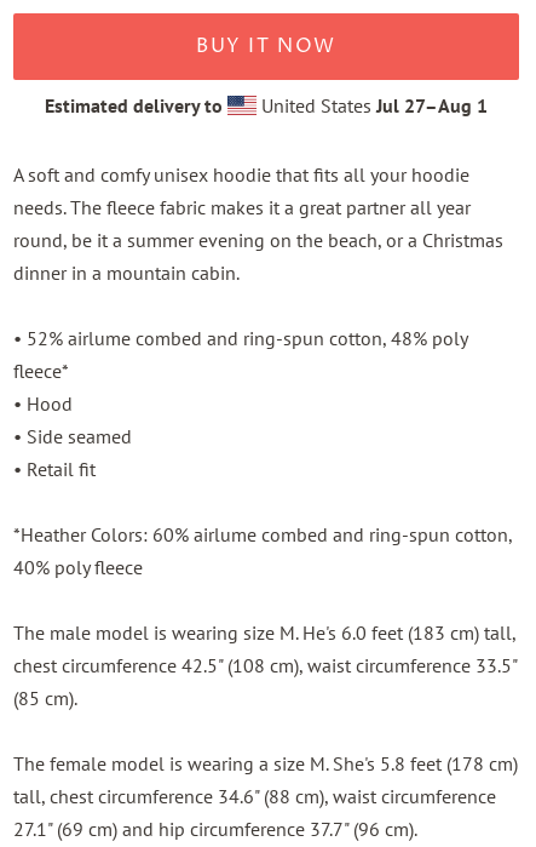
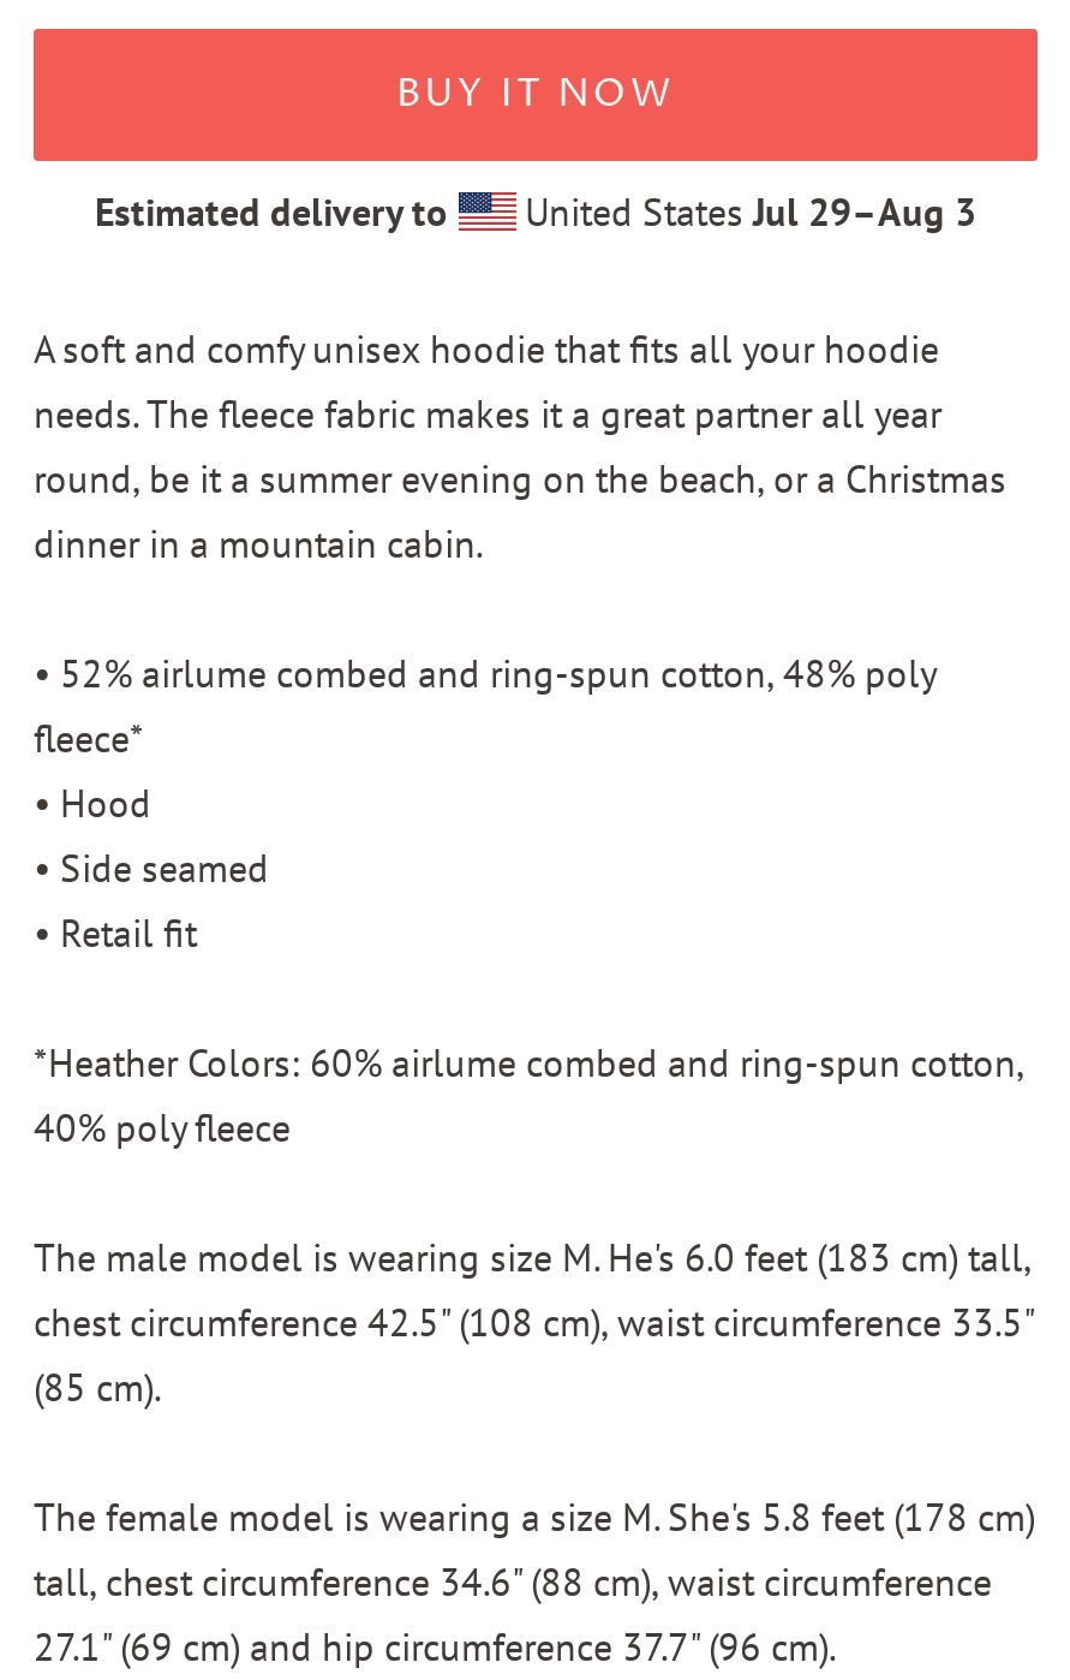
- United States Jul 27–Aug 1
+ United States Jul 29–Aug 3
